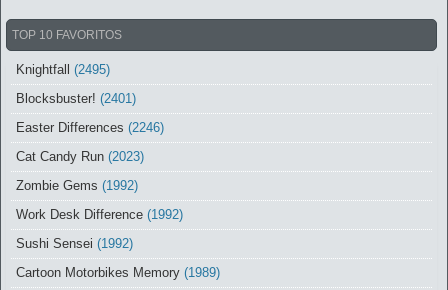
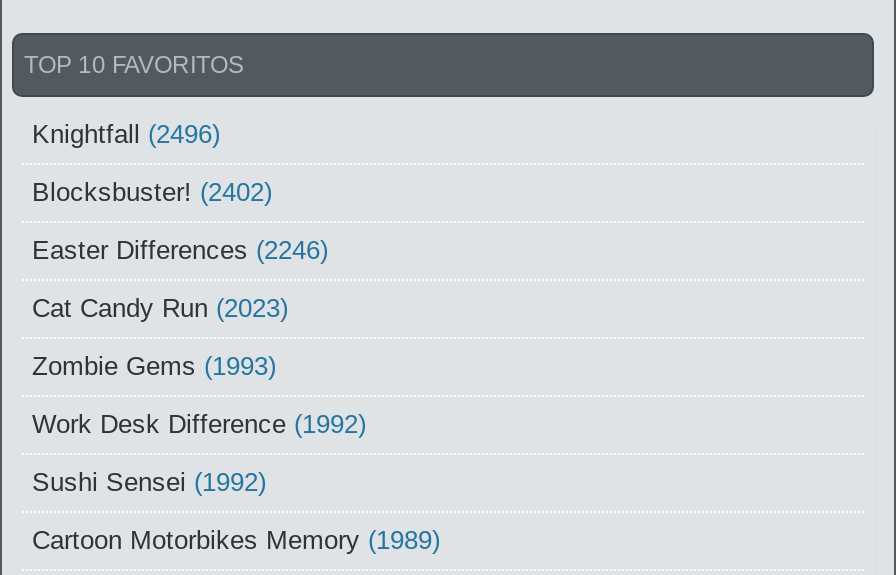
- Knightfall (2495)
+ Knightfall (2496)

- Blocksbuster! (2401)
+ Blocksbuster! (2402)

- Zombie Gems (1992)
+ Zombie Gems (1993)
